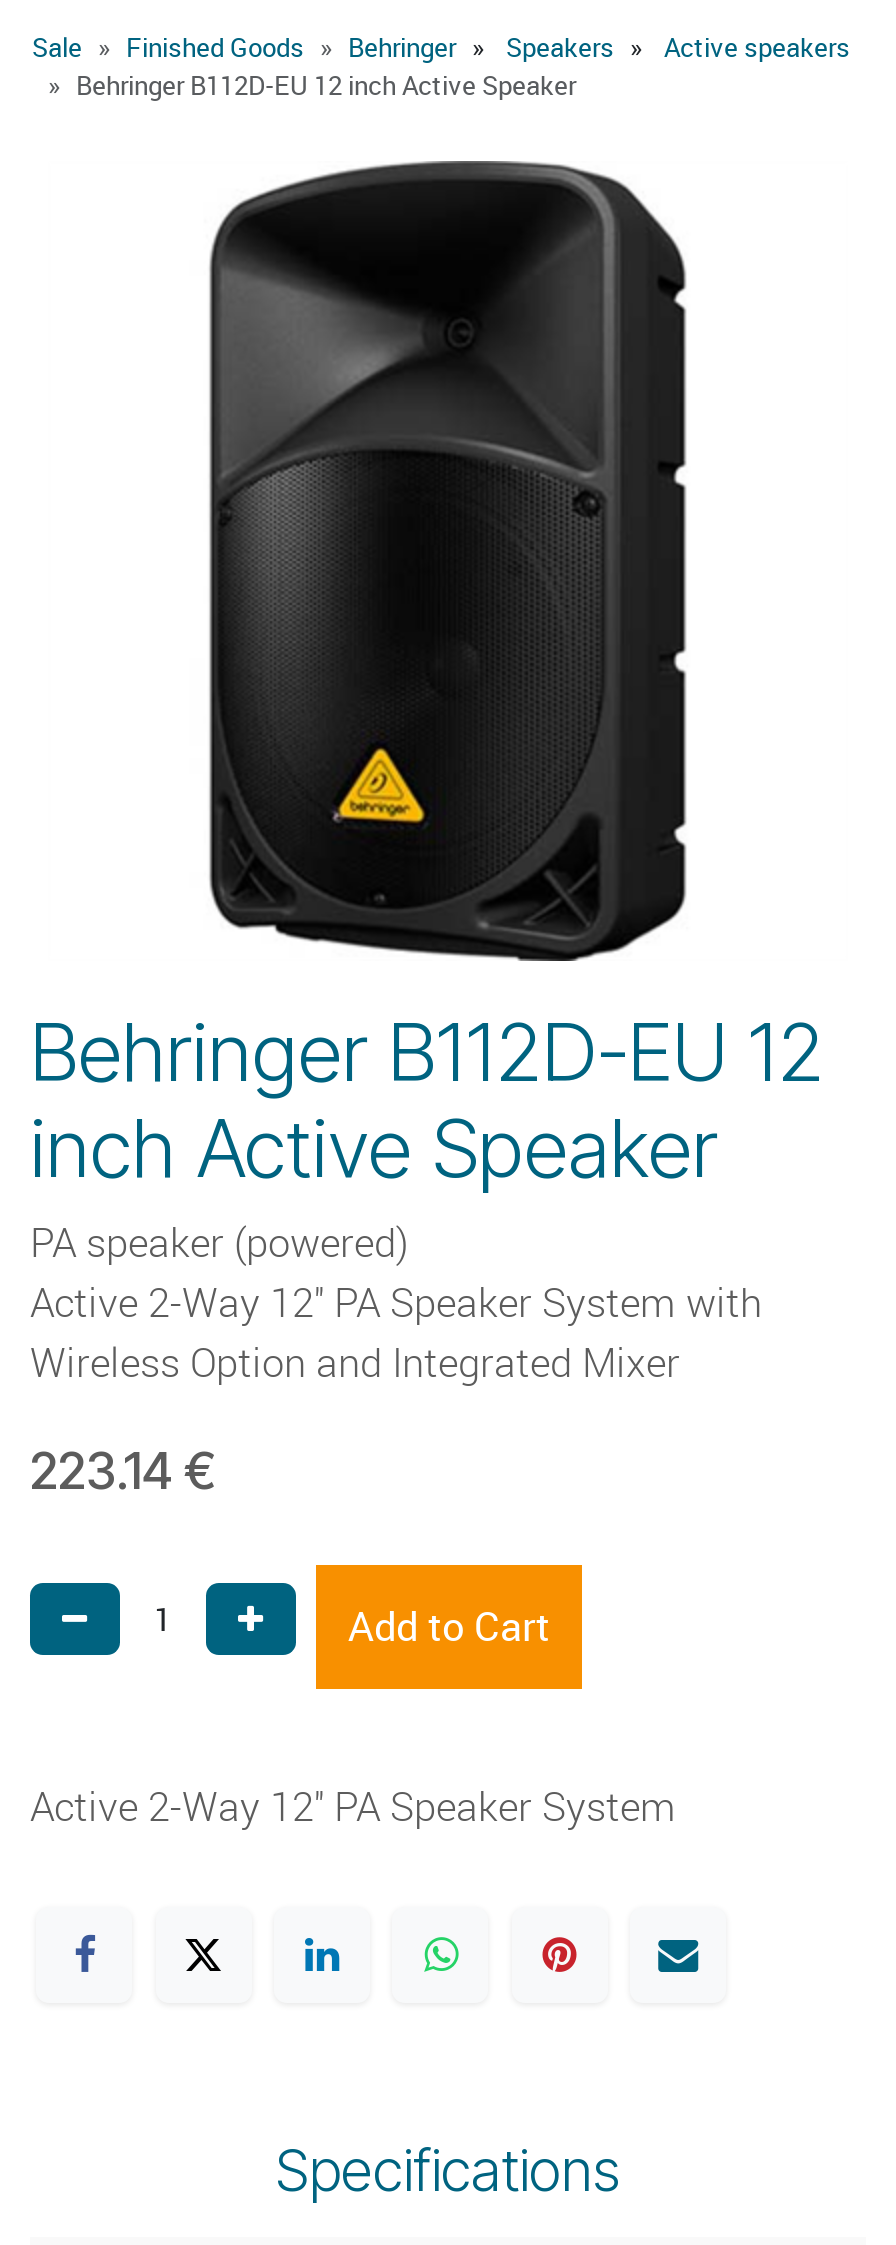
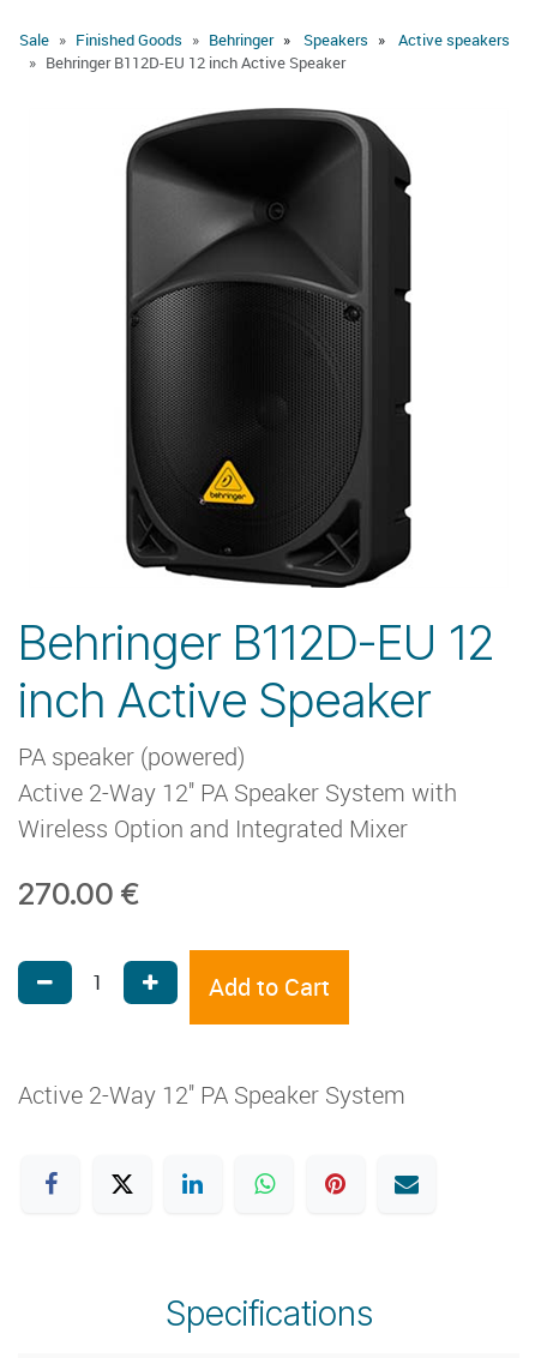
- 223.14 €
+ 270.00 €
